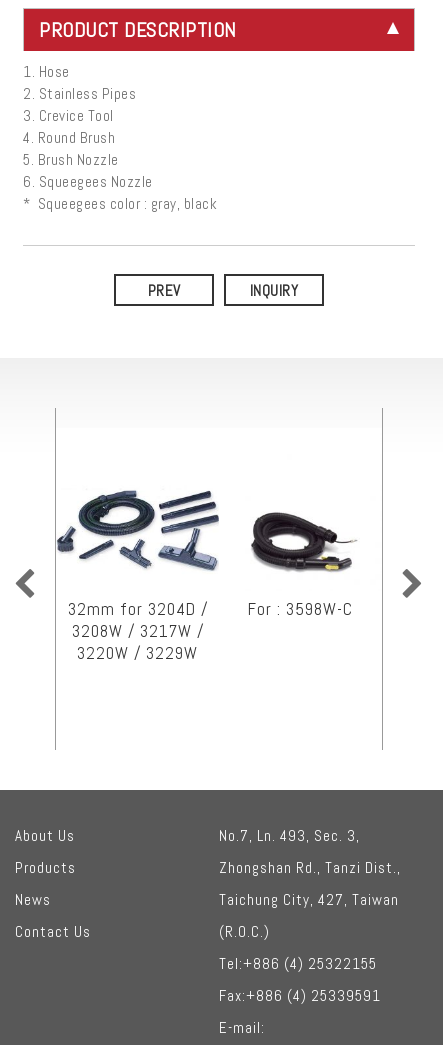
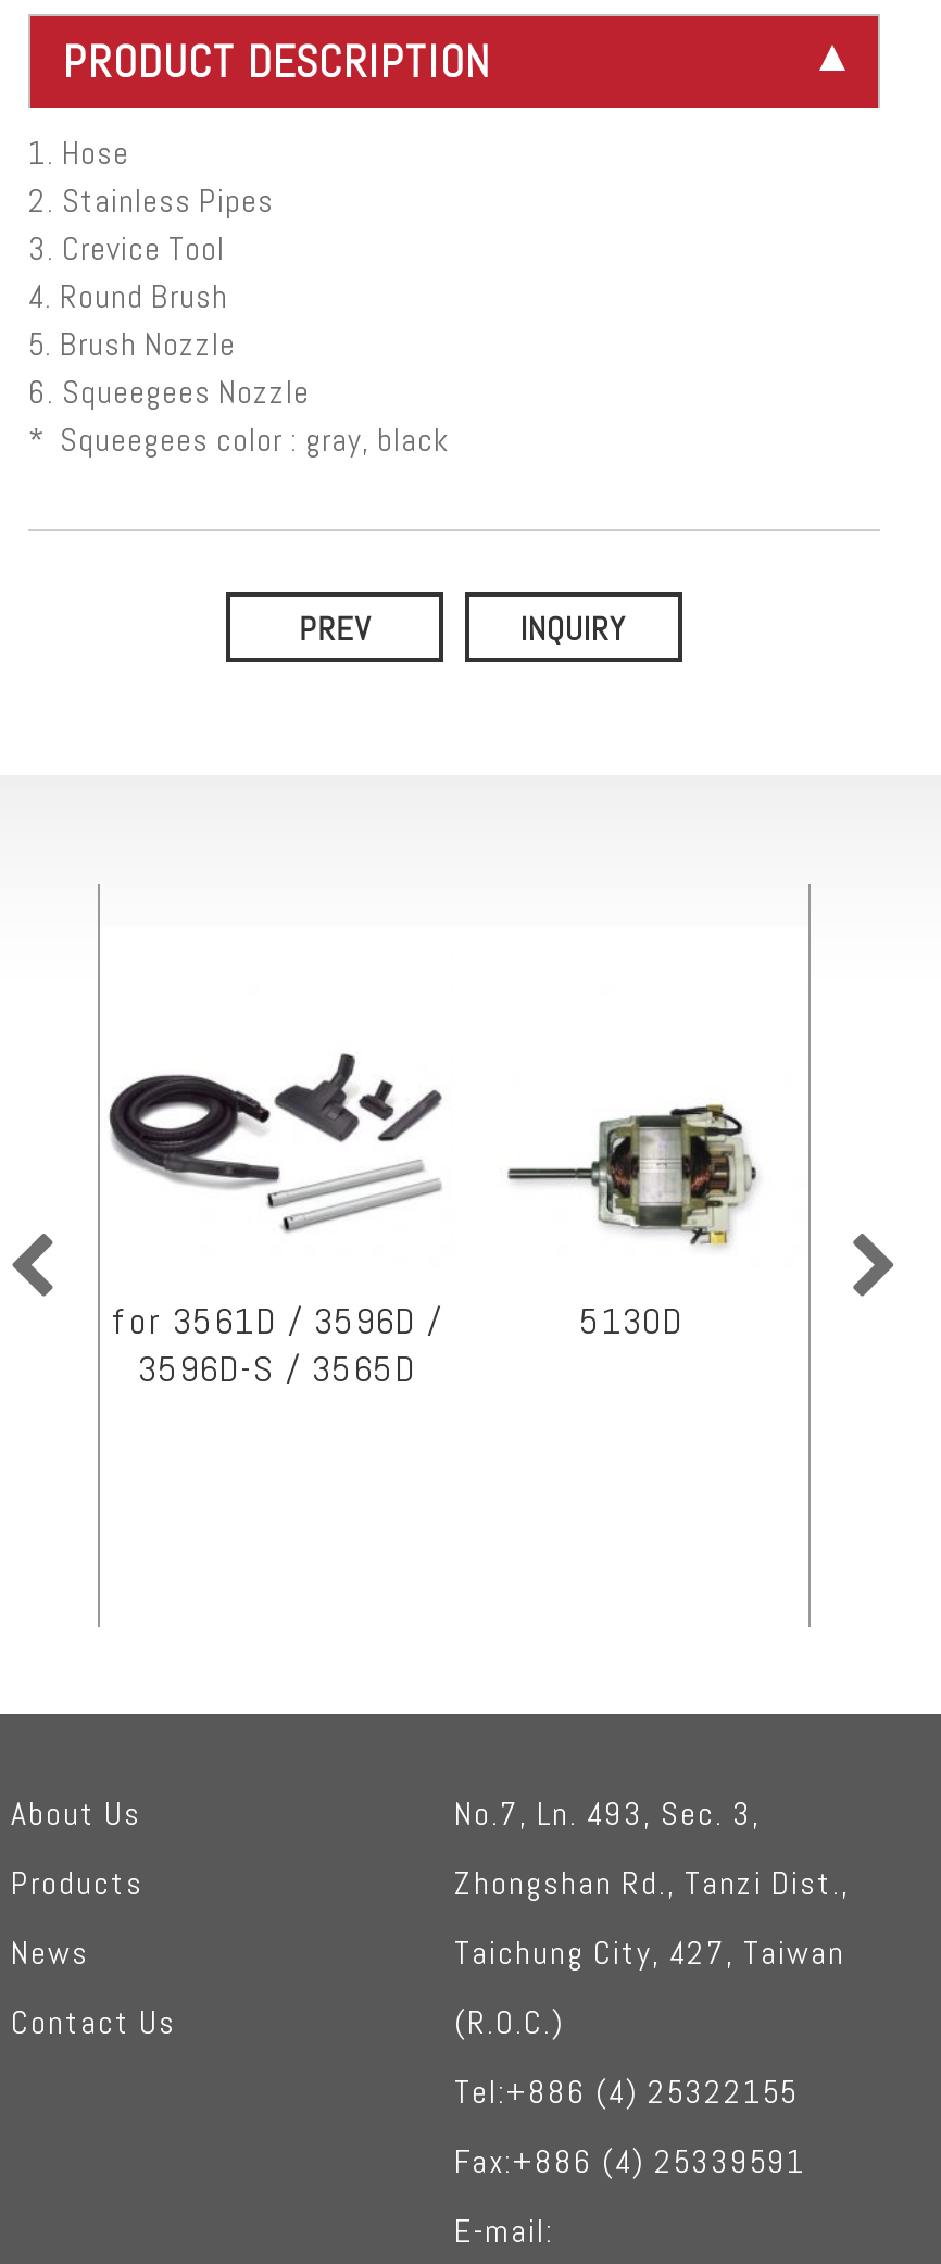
- [image]
- 32mm for 3204D /
- 3208W / 3217W /
- 3220W / 3229W
+ [image]
+ for 3561D / 3596D /
+ 3596D-S / 3565D

- [image]
- For : 3598W-C
+ [image]
+ 5130D
